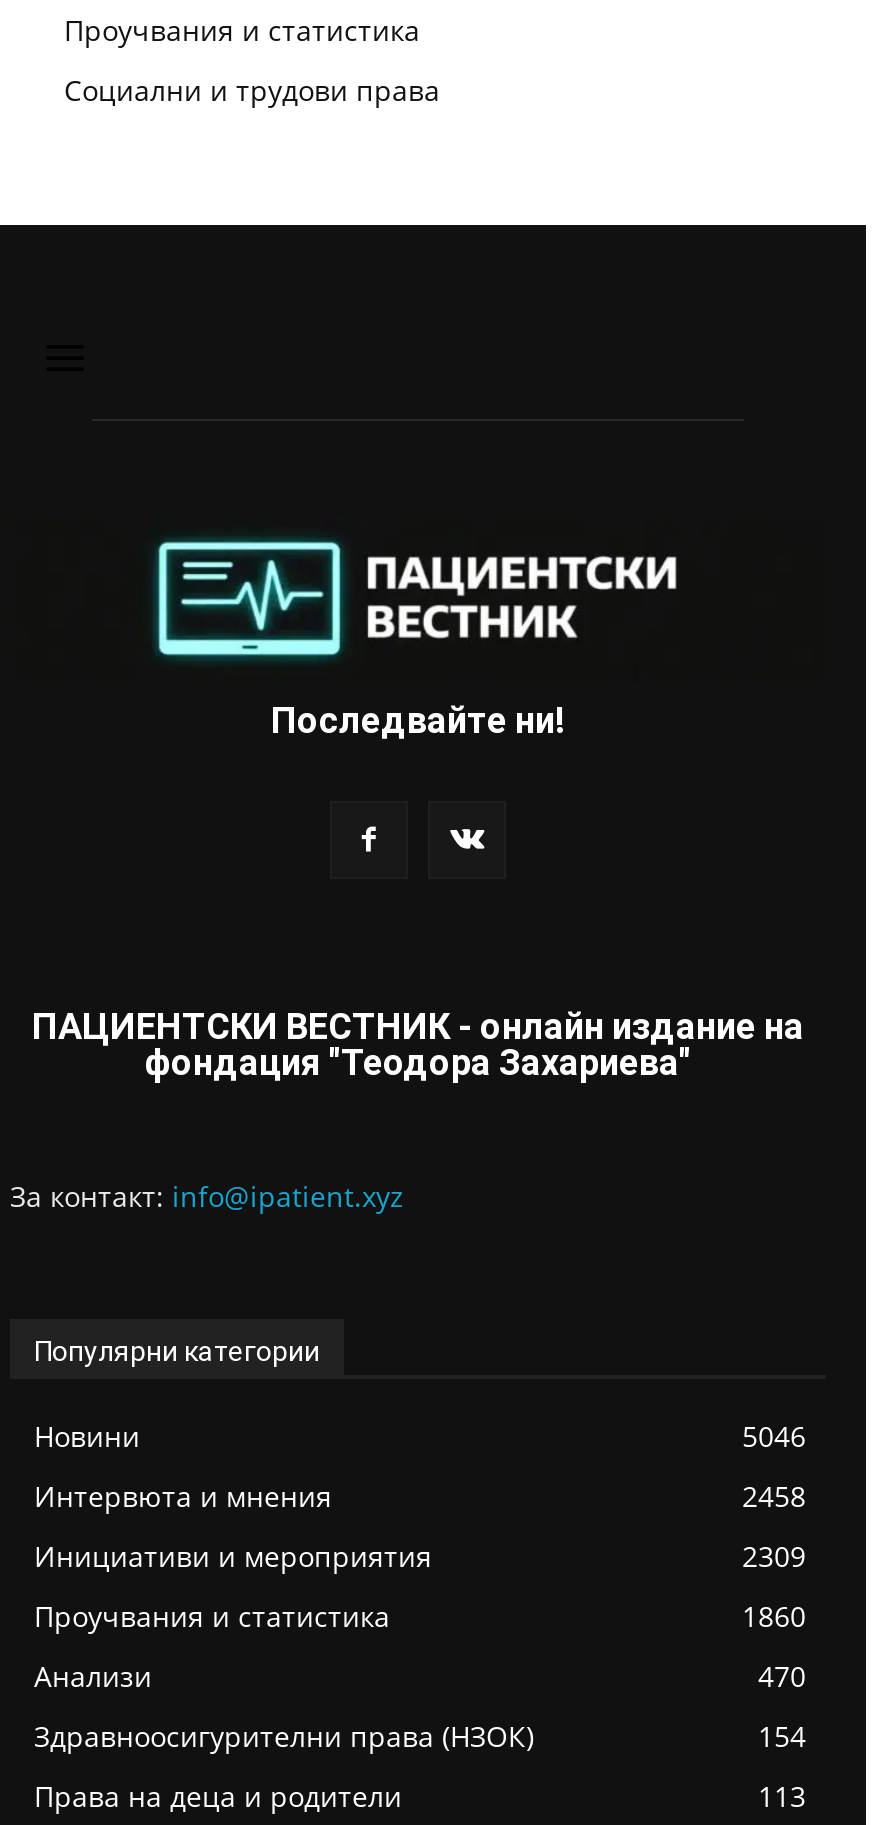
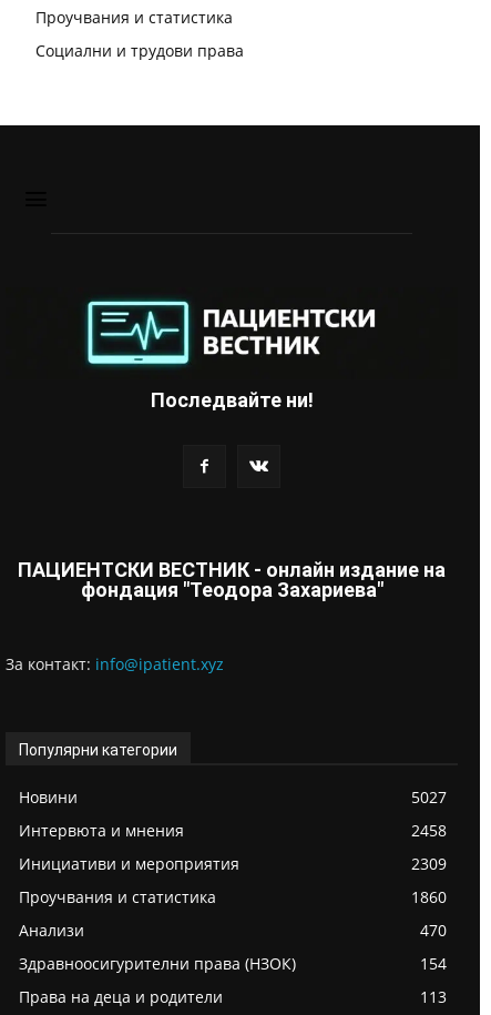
- 5046
+ 5027
